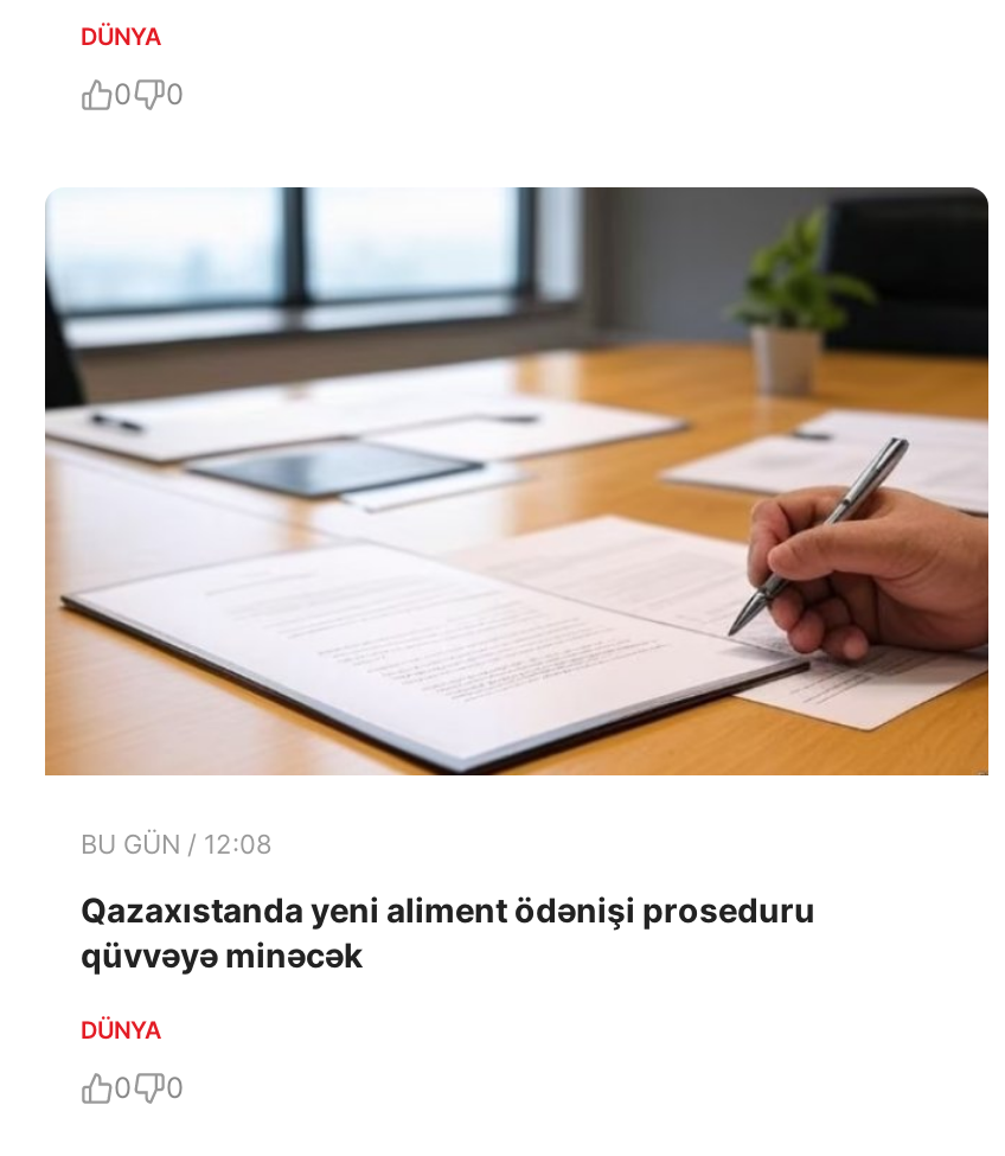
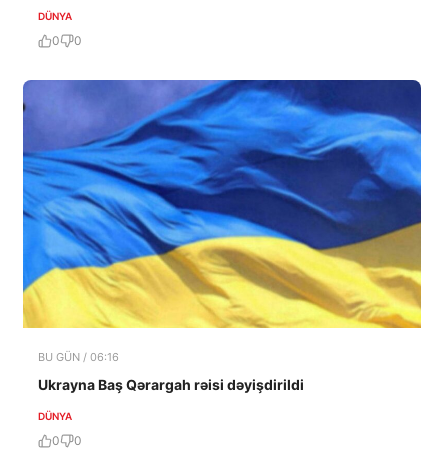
- [image]
- BU GÜN / 12:08
+ [image]
+ BU GÜN / 06:16

- Qazaxıstanda yeni aliment ödənişi proseduru
- qüvvəyə minəcək
+ Ukrayna Baş Qərargah rəisi dəyişdirildi
